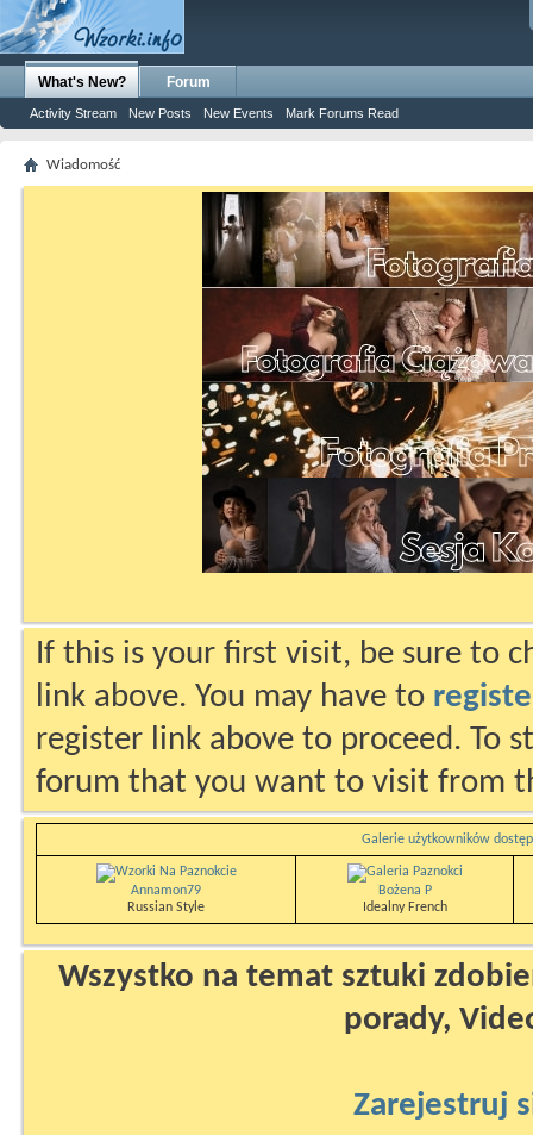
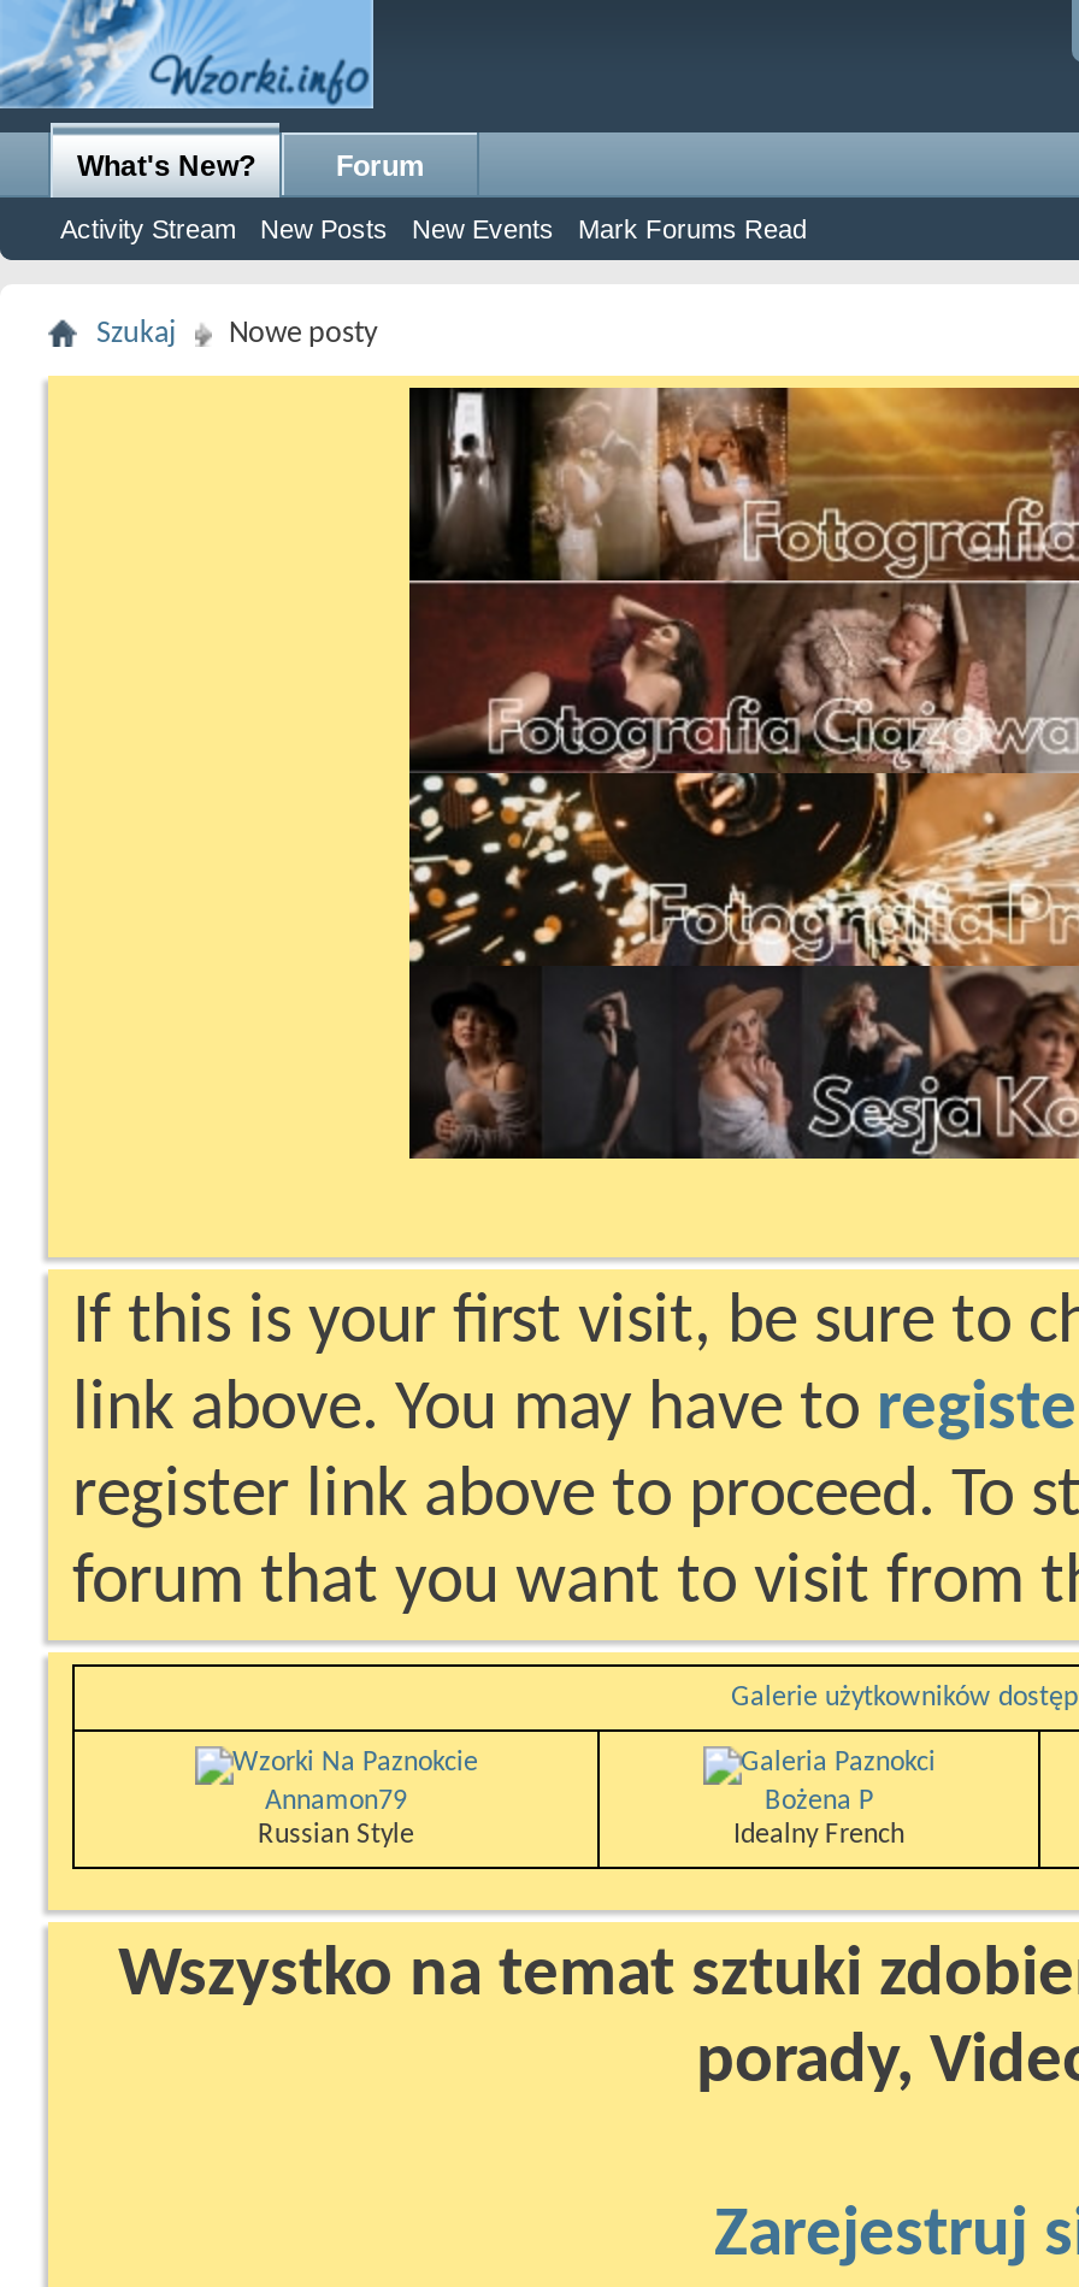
- Wiadomość
+ Szukaj
+ Nowe posty
